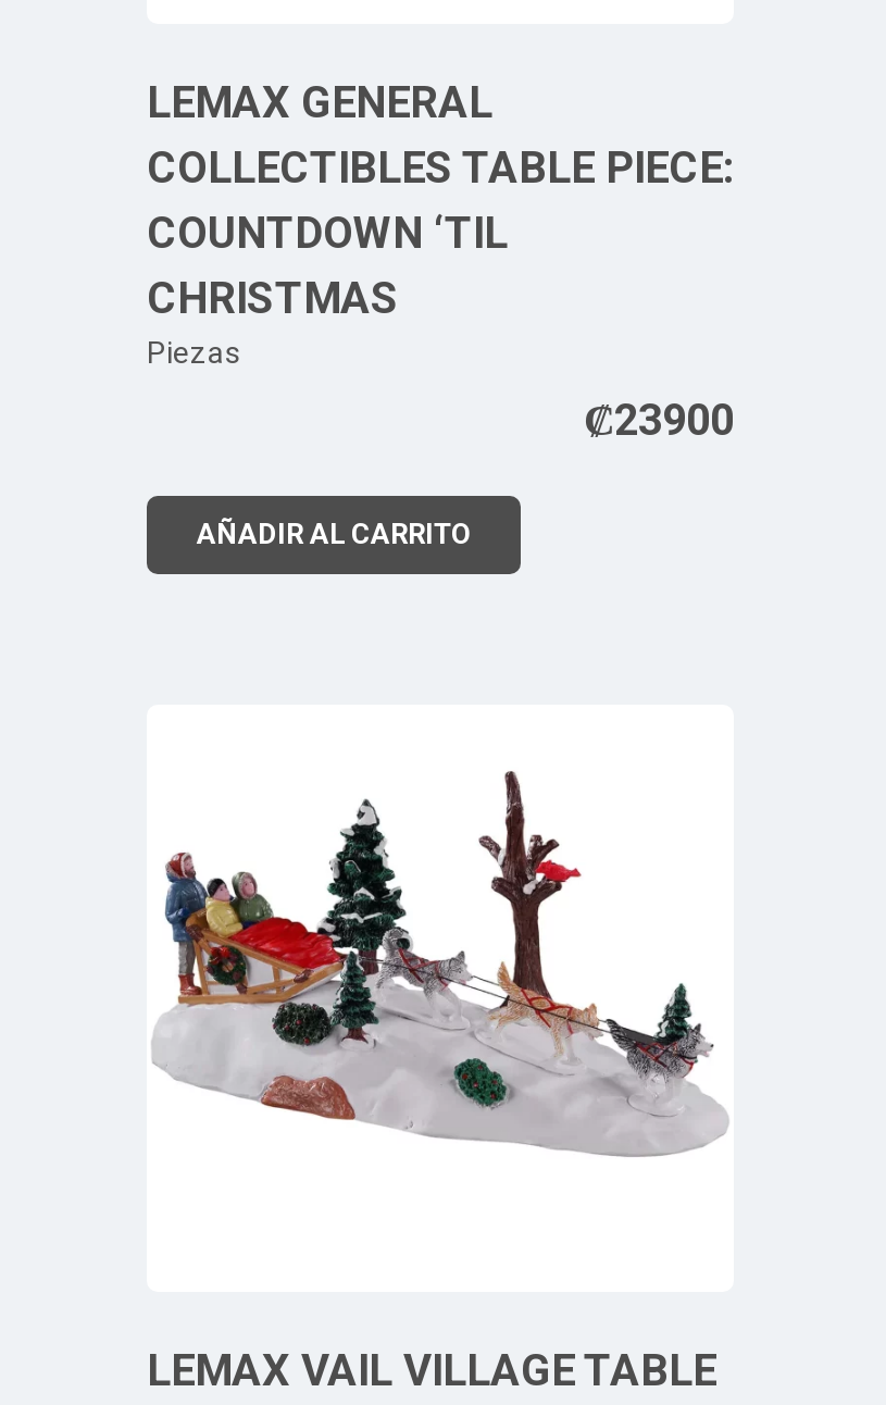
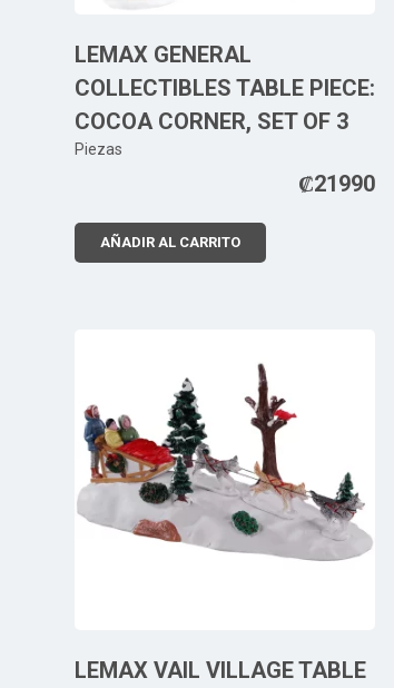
- COUNTDOWN ‘TIL
- CHRISTMAS
+ COCOA CORNER, SET OF 3

- ₡23900
+ ₡21990
